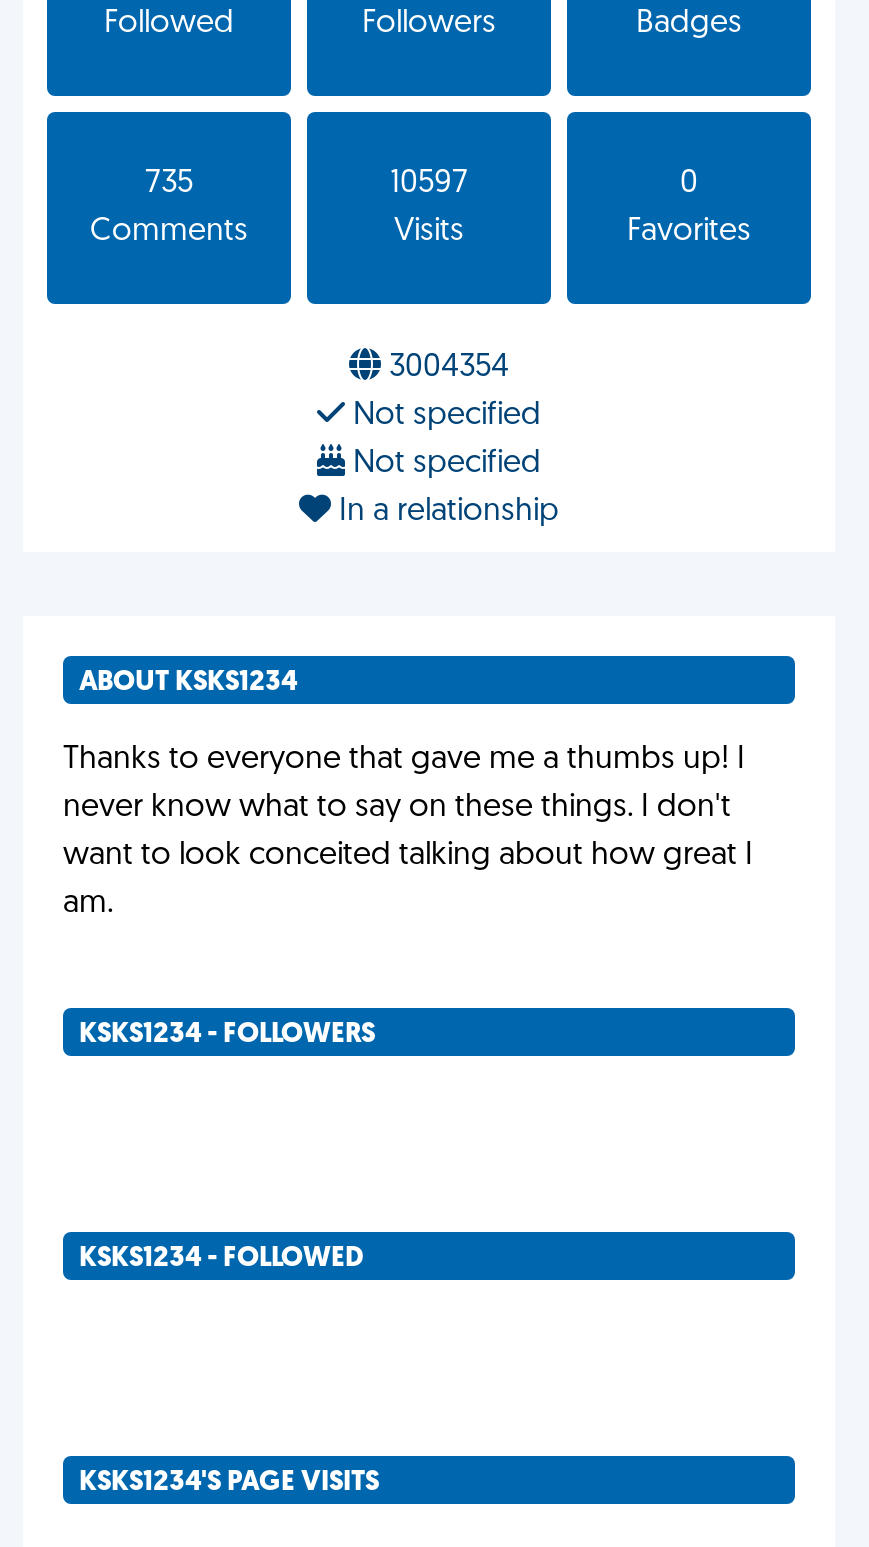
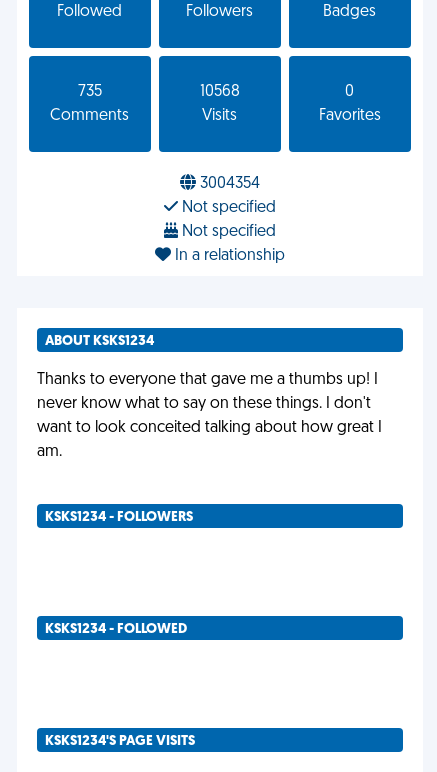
- 10597
+ 10568
